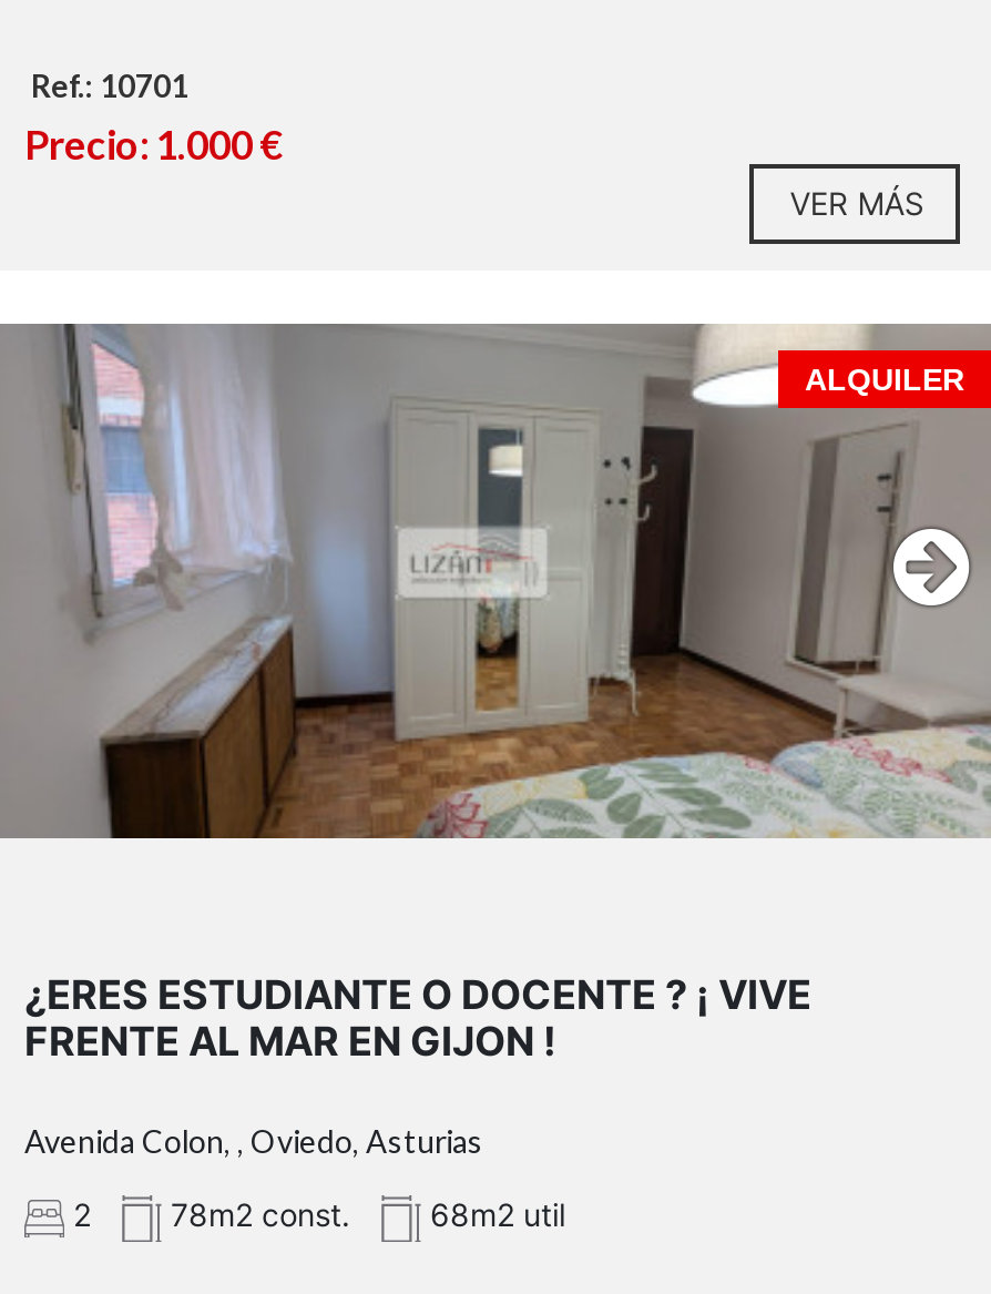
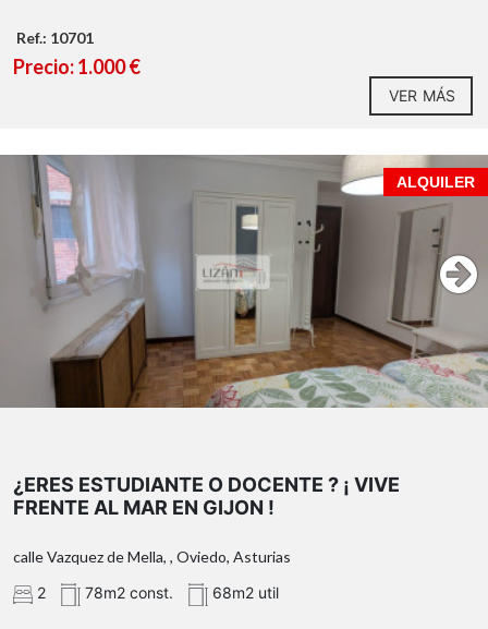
- Avenida Colon, , Oviedo, Asturias
+ calle Vazquez de Mella, , Oviedo, Asturias
